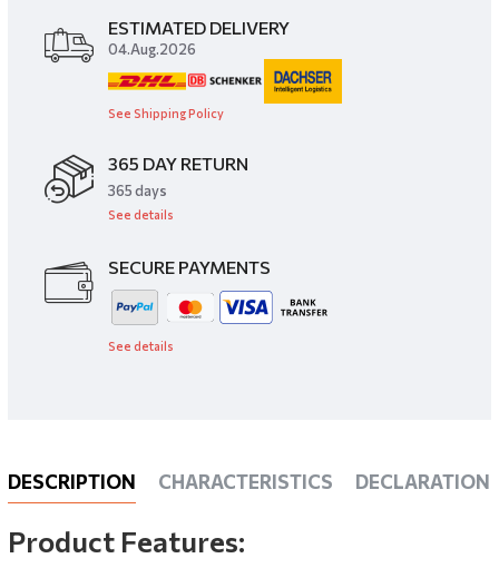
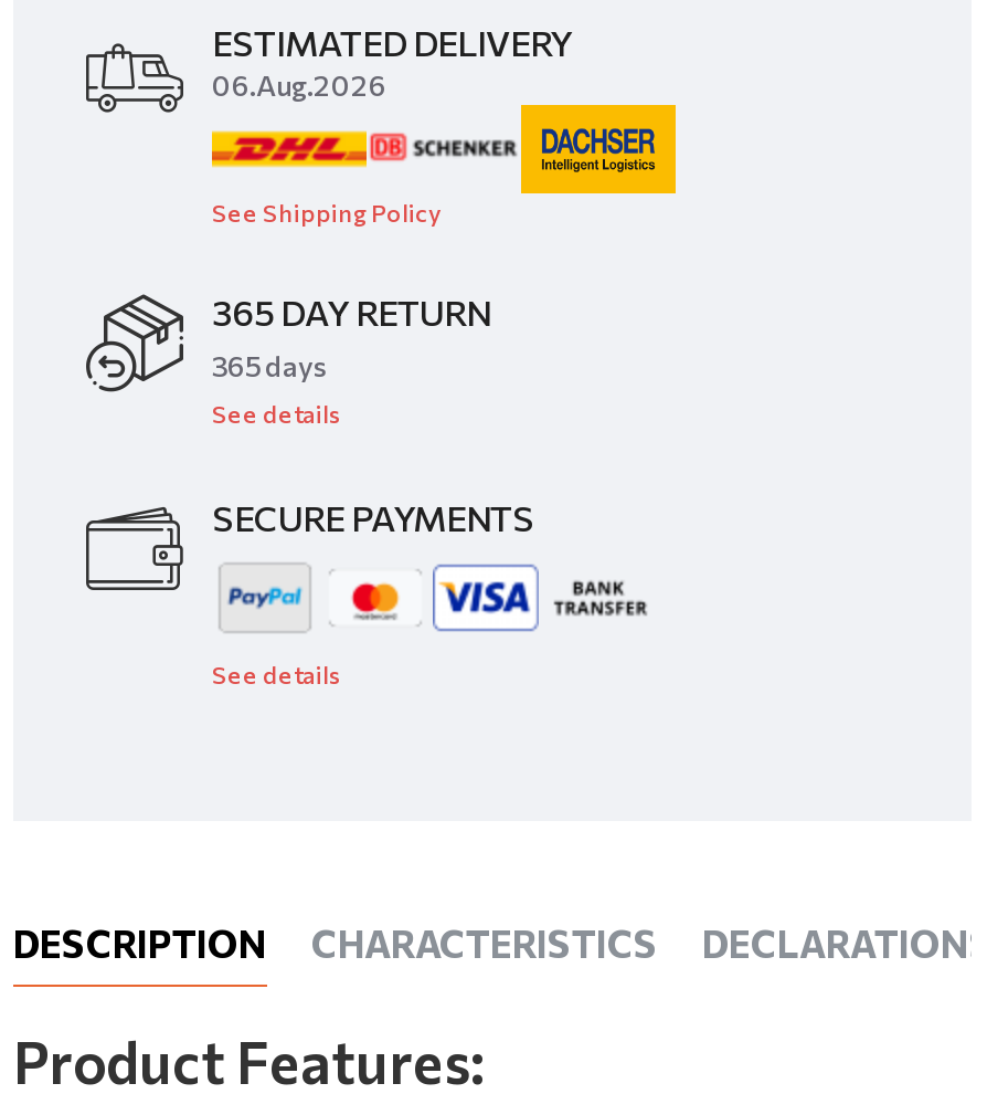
- 04.Aug.2026
+ 06.Aug.2026
